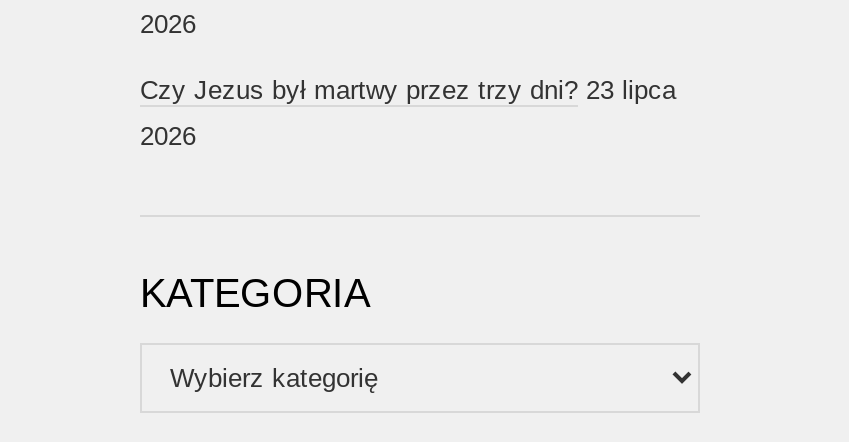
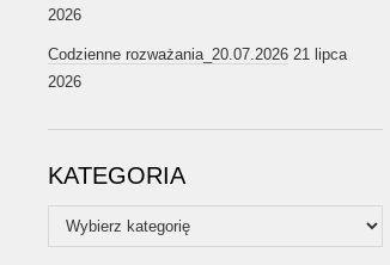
- Czy Jezus był martwy przez trzy dni? 23 lipca
+ Codzienne rozważania_20.07.2026 21 lipca
